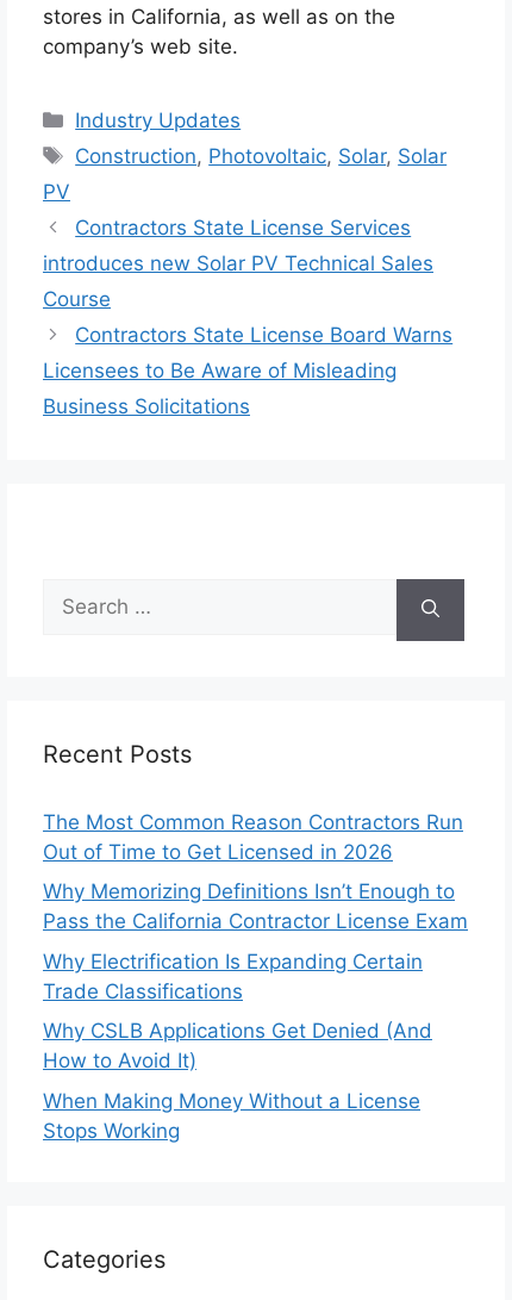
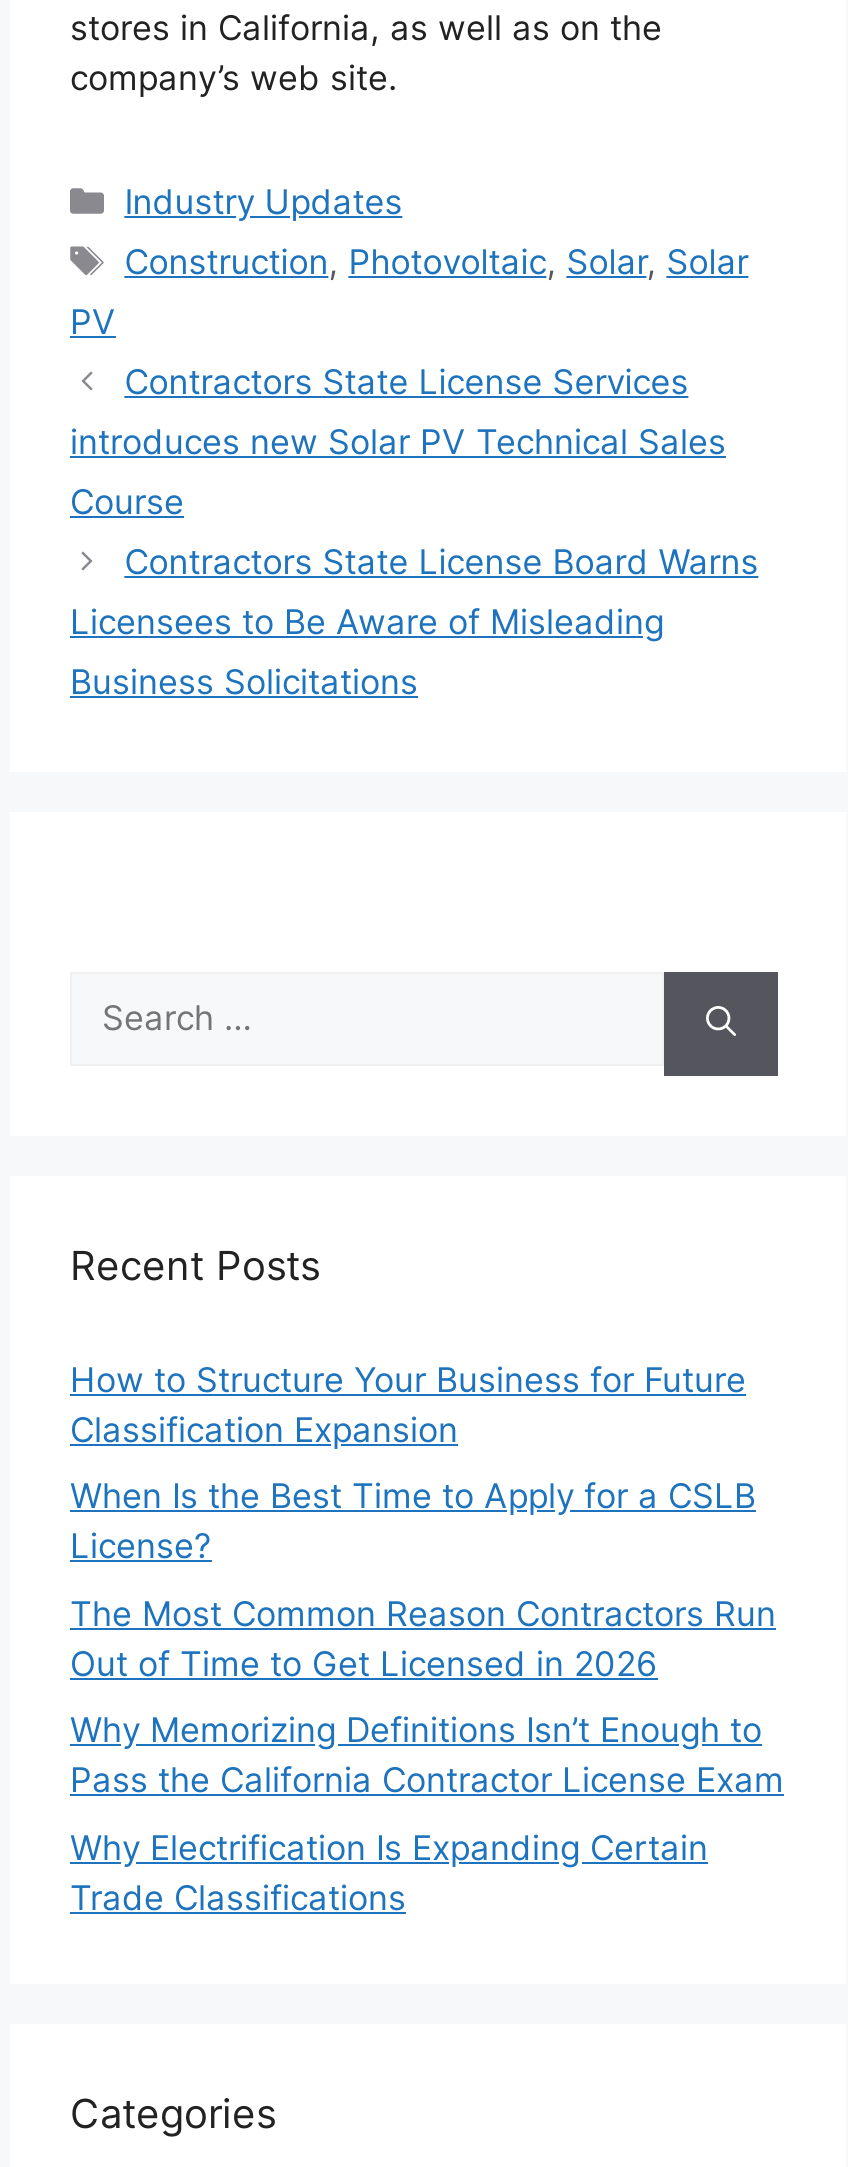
+ How to Structure Your Business for Future
+ Classification Expansion
+ When Is the Best Time to Apply for a CSLB
+ License?

moved down: The Most Common Reason Contractors Run | Out of Time to Get Licensed in 2026 | Why Memorizing Definitions Isn’t Enough to | Pass the California Contractor License Exam | Why Electrification Is Expanding Certain | Trade Classifications

- Why CSLB Applications Get Denied (And
- How to Avoid It)
- When Making Money Without a License
- Stops Working
